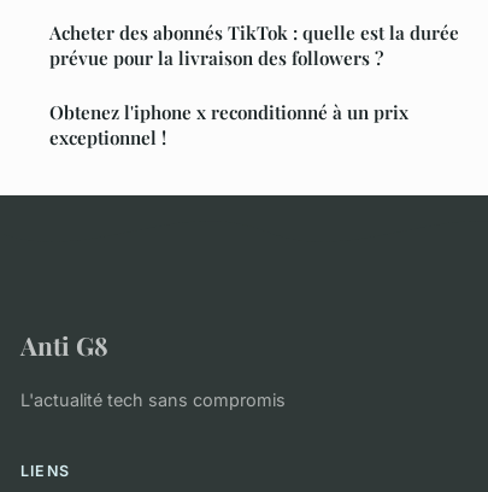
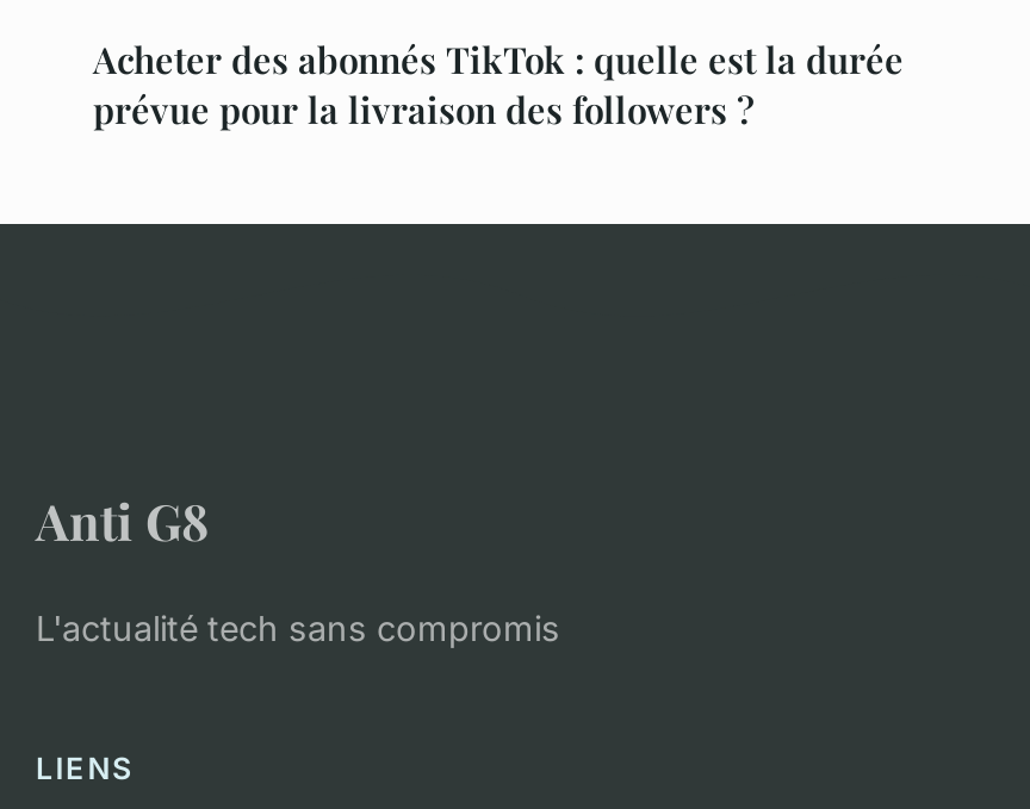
- Obtenez l'iphone x reconditionné à un prix
- exceptionnel !
